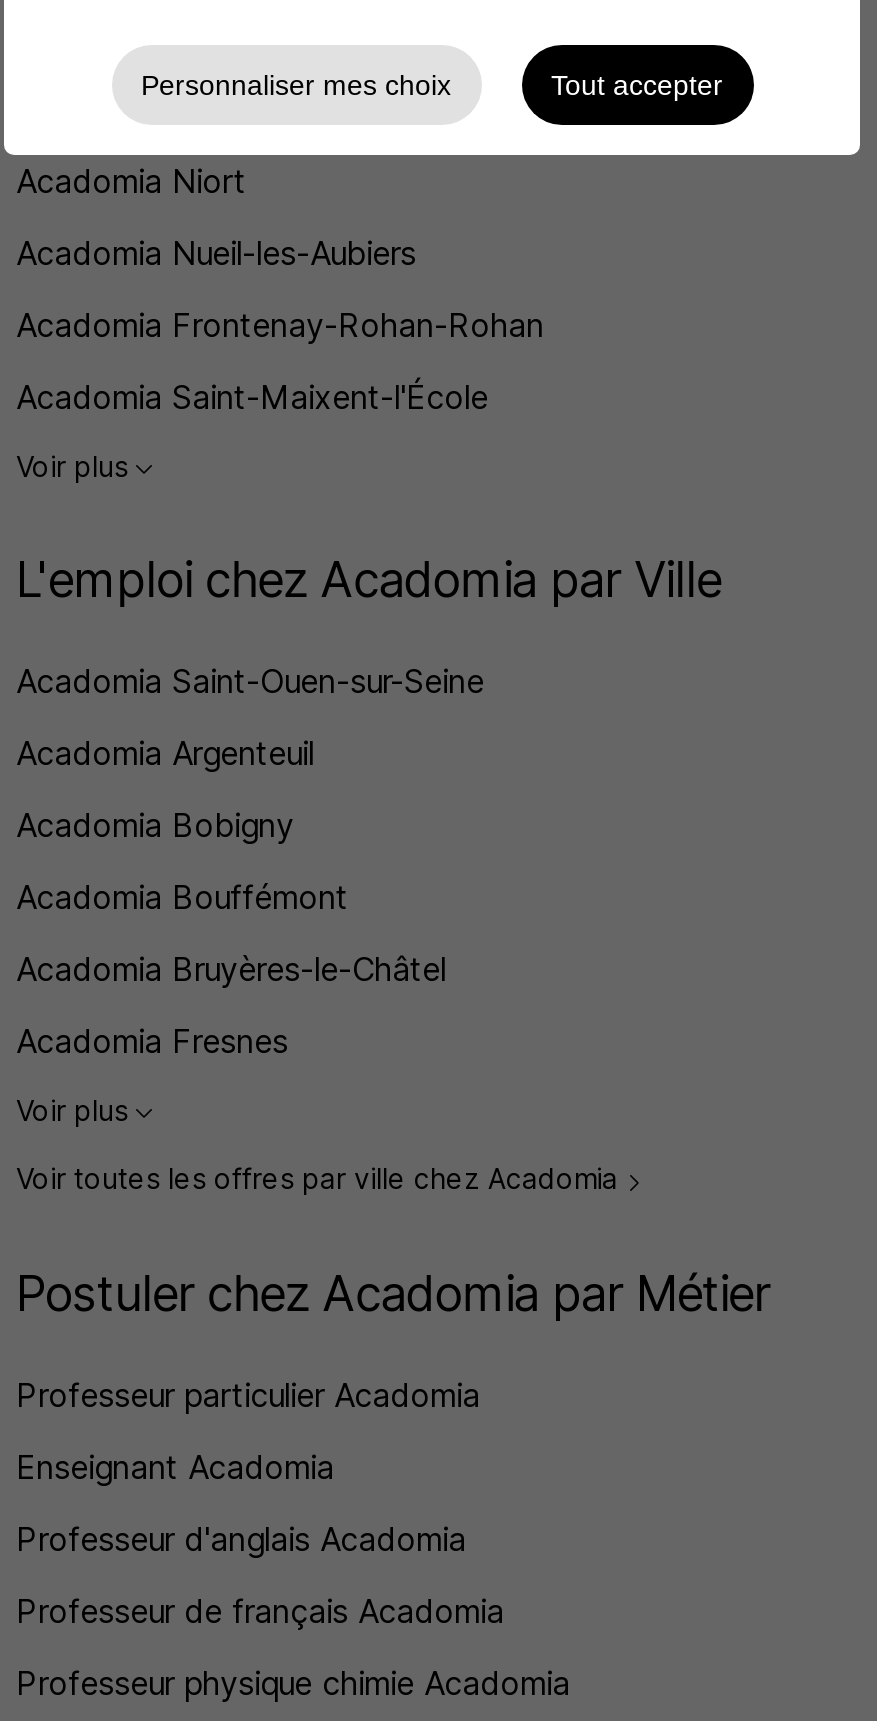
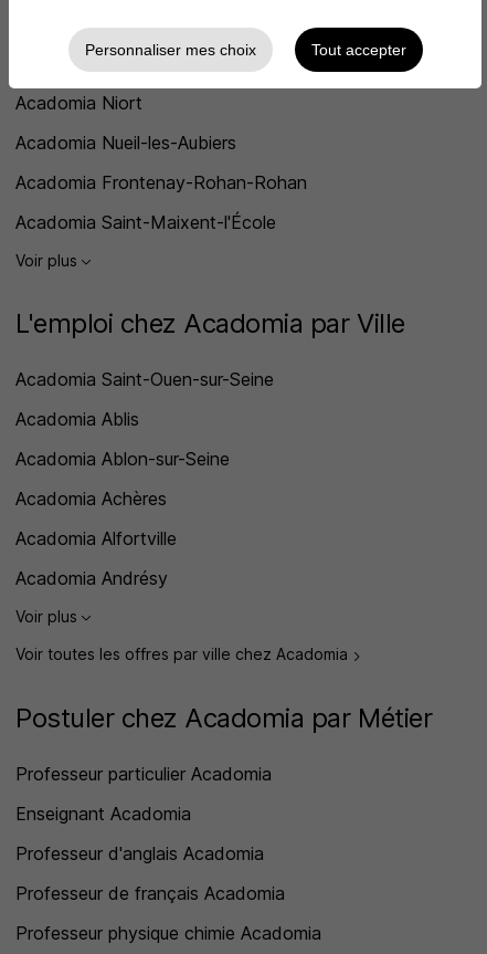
- Acadomia Argenteuil
+ Acadomia Ablis

- Acadomia Bobigny
+ Acadomia Ablon-sur-Seine

- Acadomia Bouffémont
+ Acadomia Achères

- Acadomia Bruyères-le-Châtel
+ Acadomia Alfortville

- Acadomia Fresnes
+ Acadomia Andrésy
